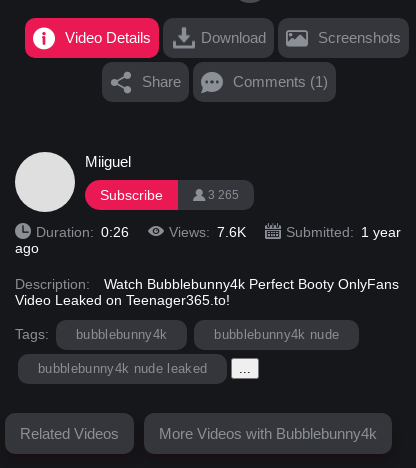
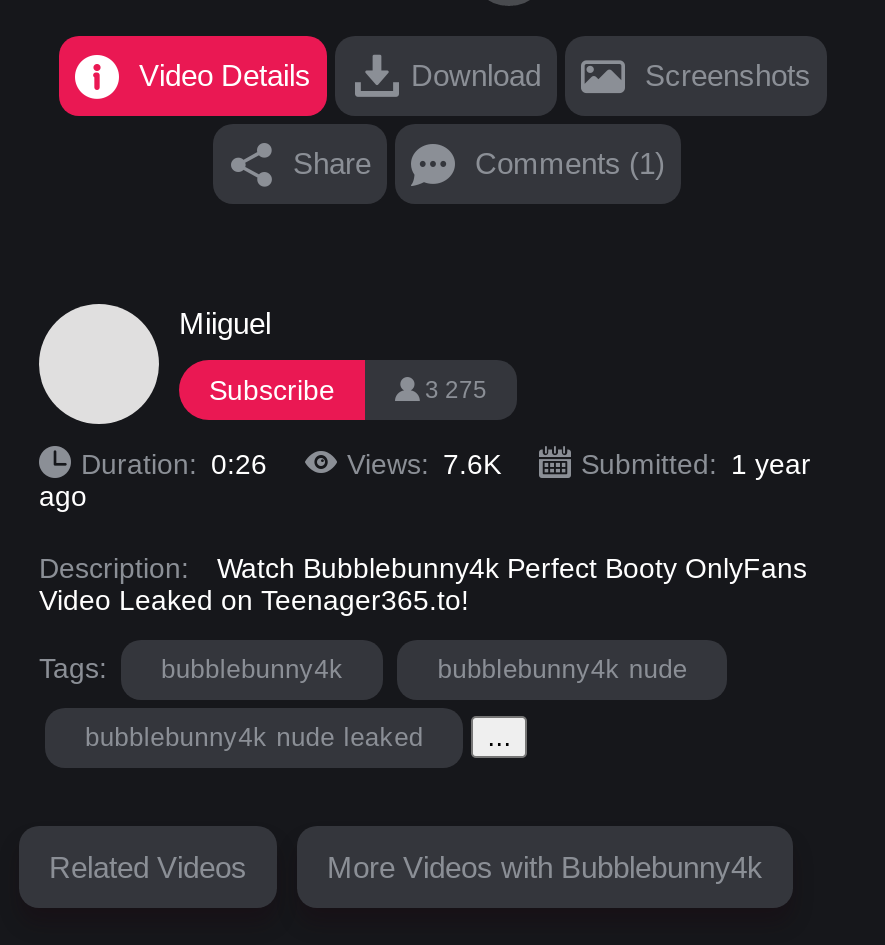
- 3 265
+ 3 275
